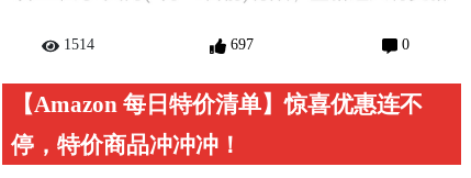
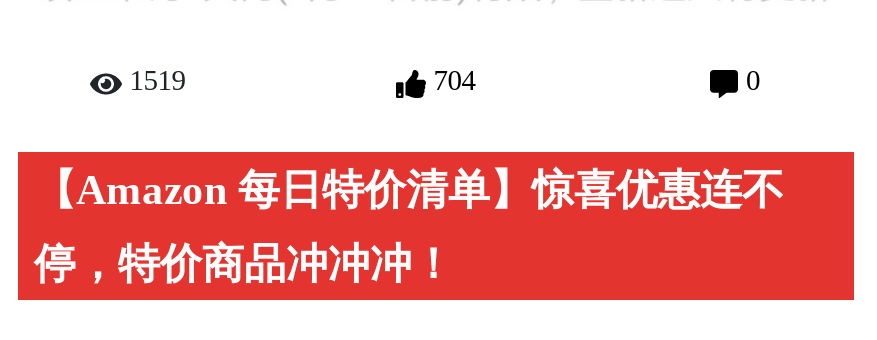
- 1514
+ 1519

- 697
+ 704
